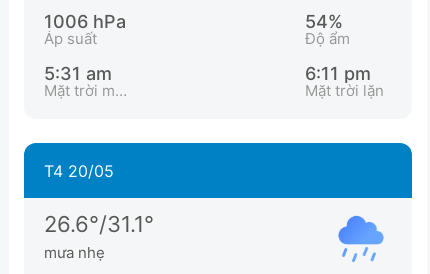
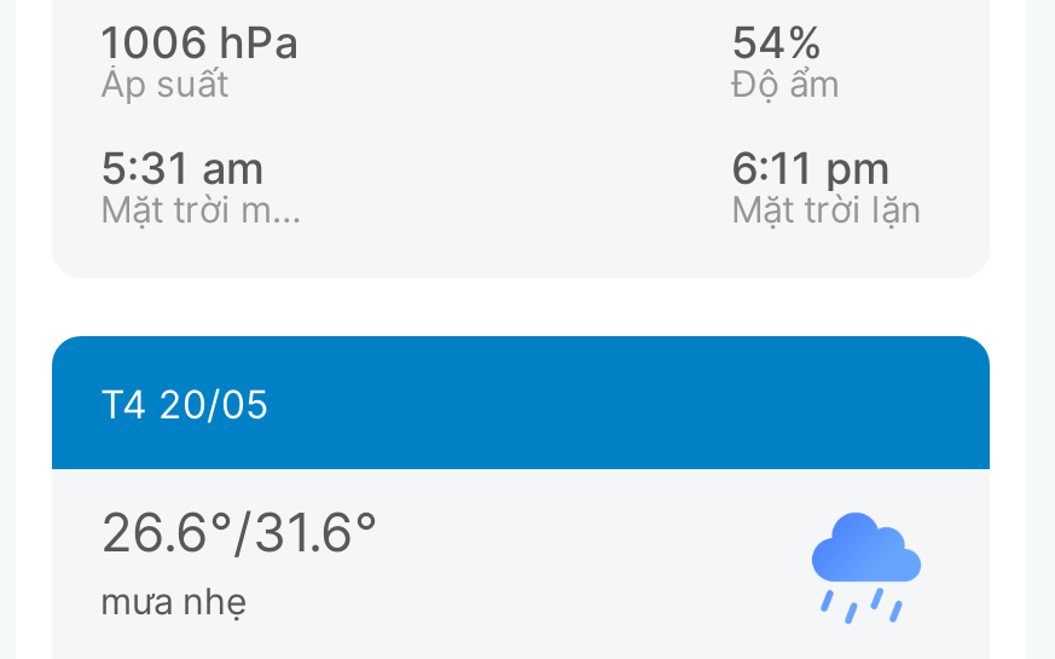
- 26.6°/31.1°
+ 26.6°/31.6°
